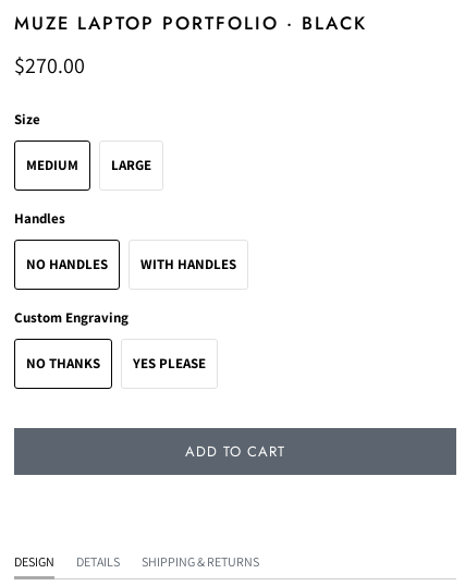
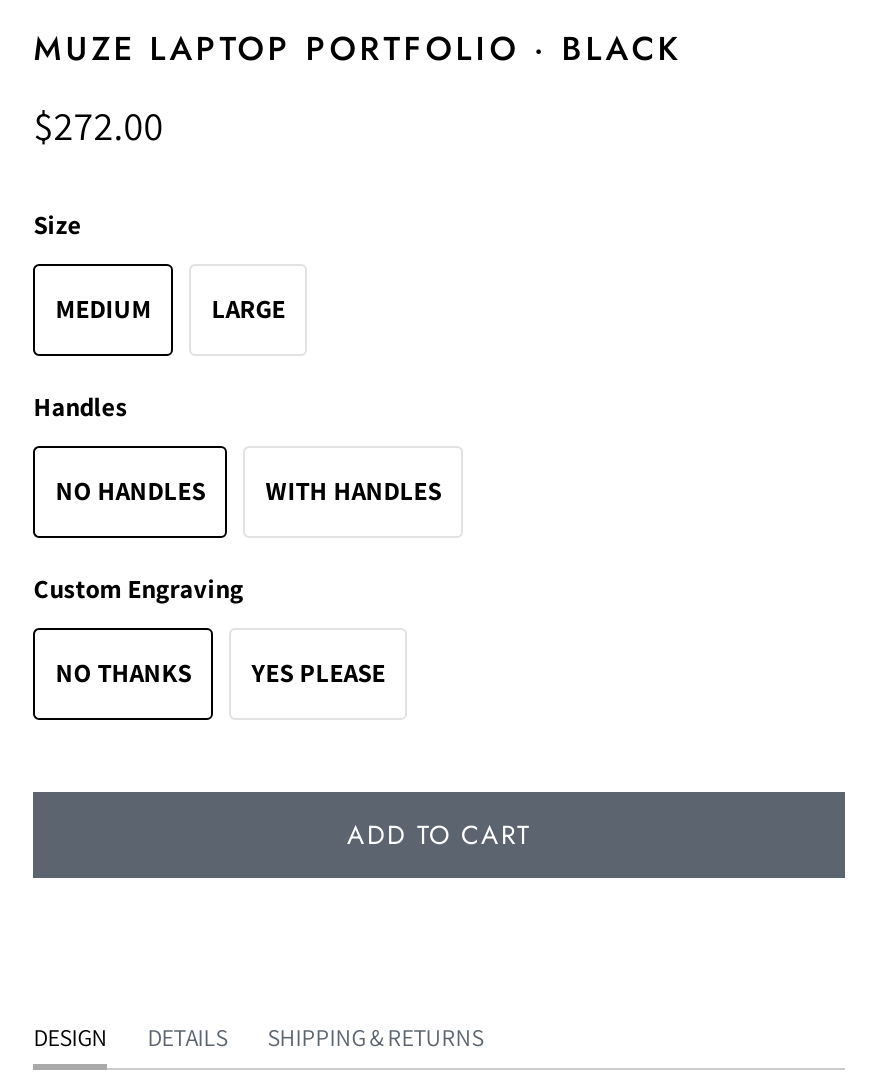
- $270.00
+ $272.00
